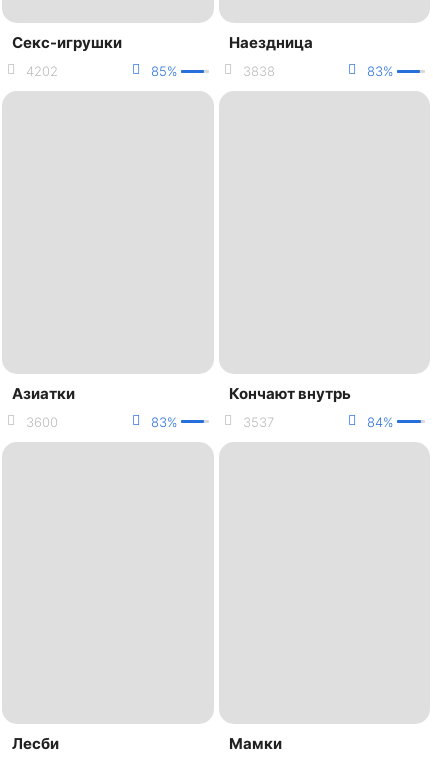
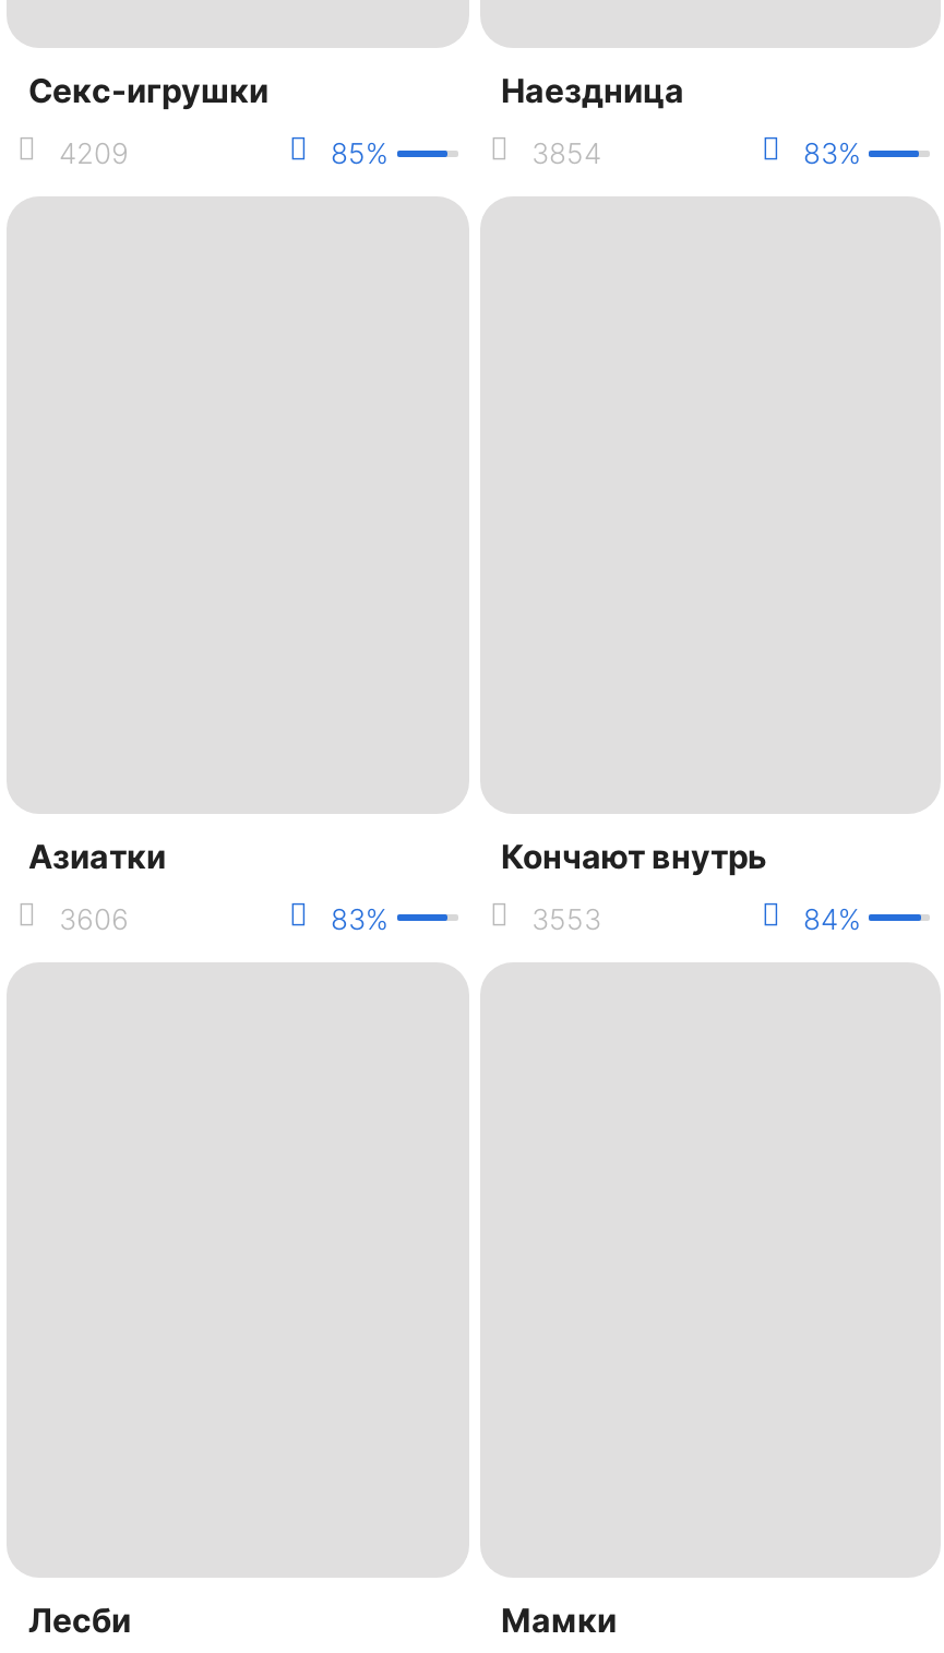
- 4202
+ 4209

- 3838
+ 3854

- 3600
+ 3606

- 3537
+ 3553
